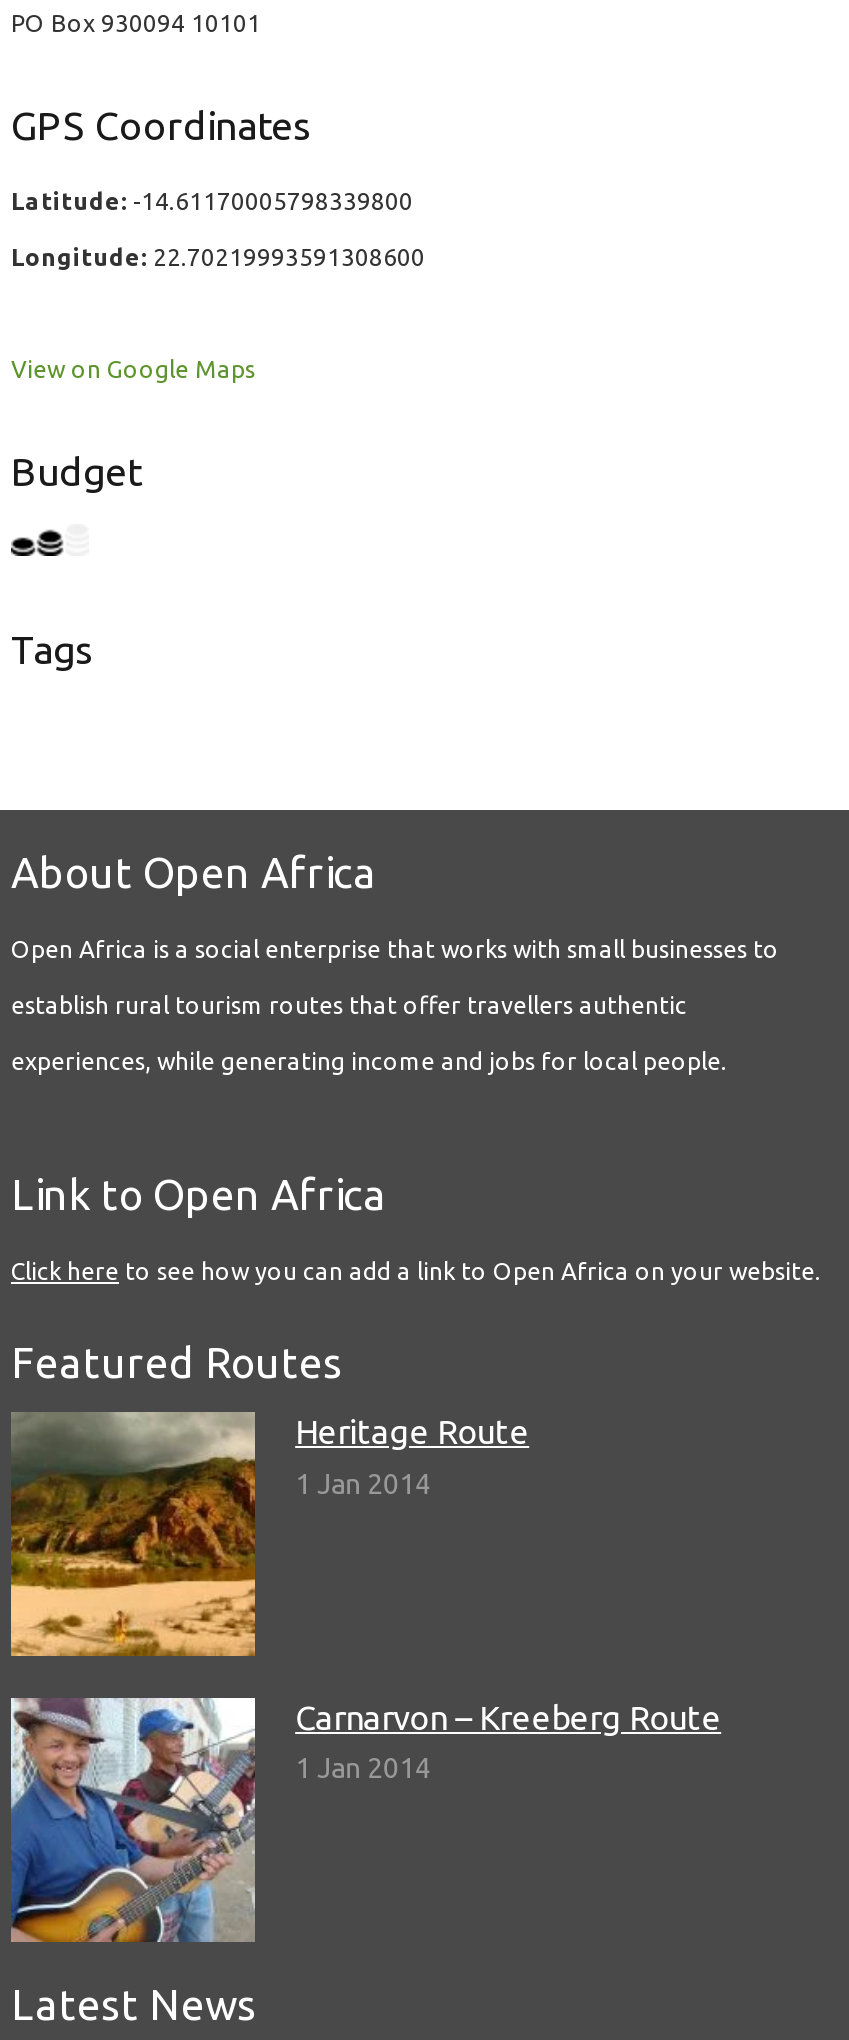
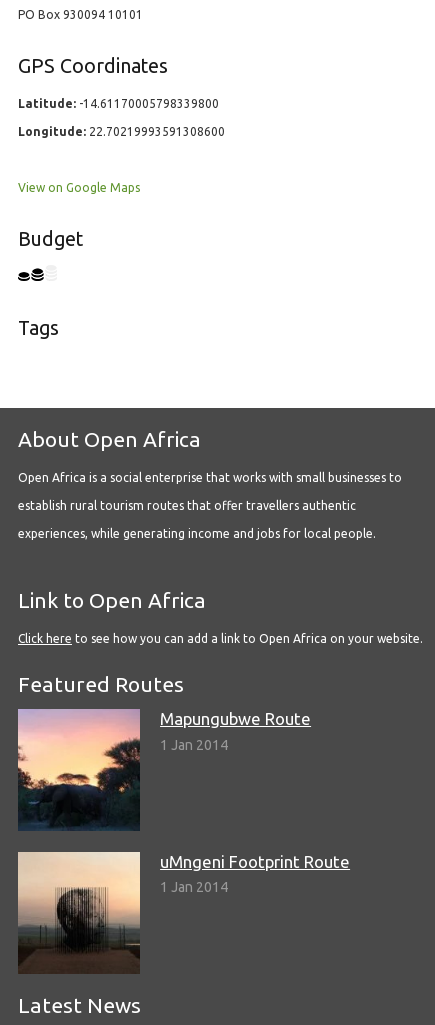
- [image]
- Heritage Route
+ [image]
+ Mapungubwe Route

- [image]
- Carnarvon – Kreeberg Route
+ [image]
+ uMngeni Footprint Route
